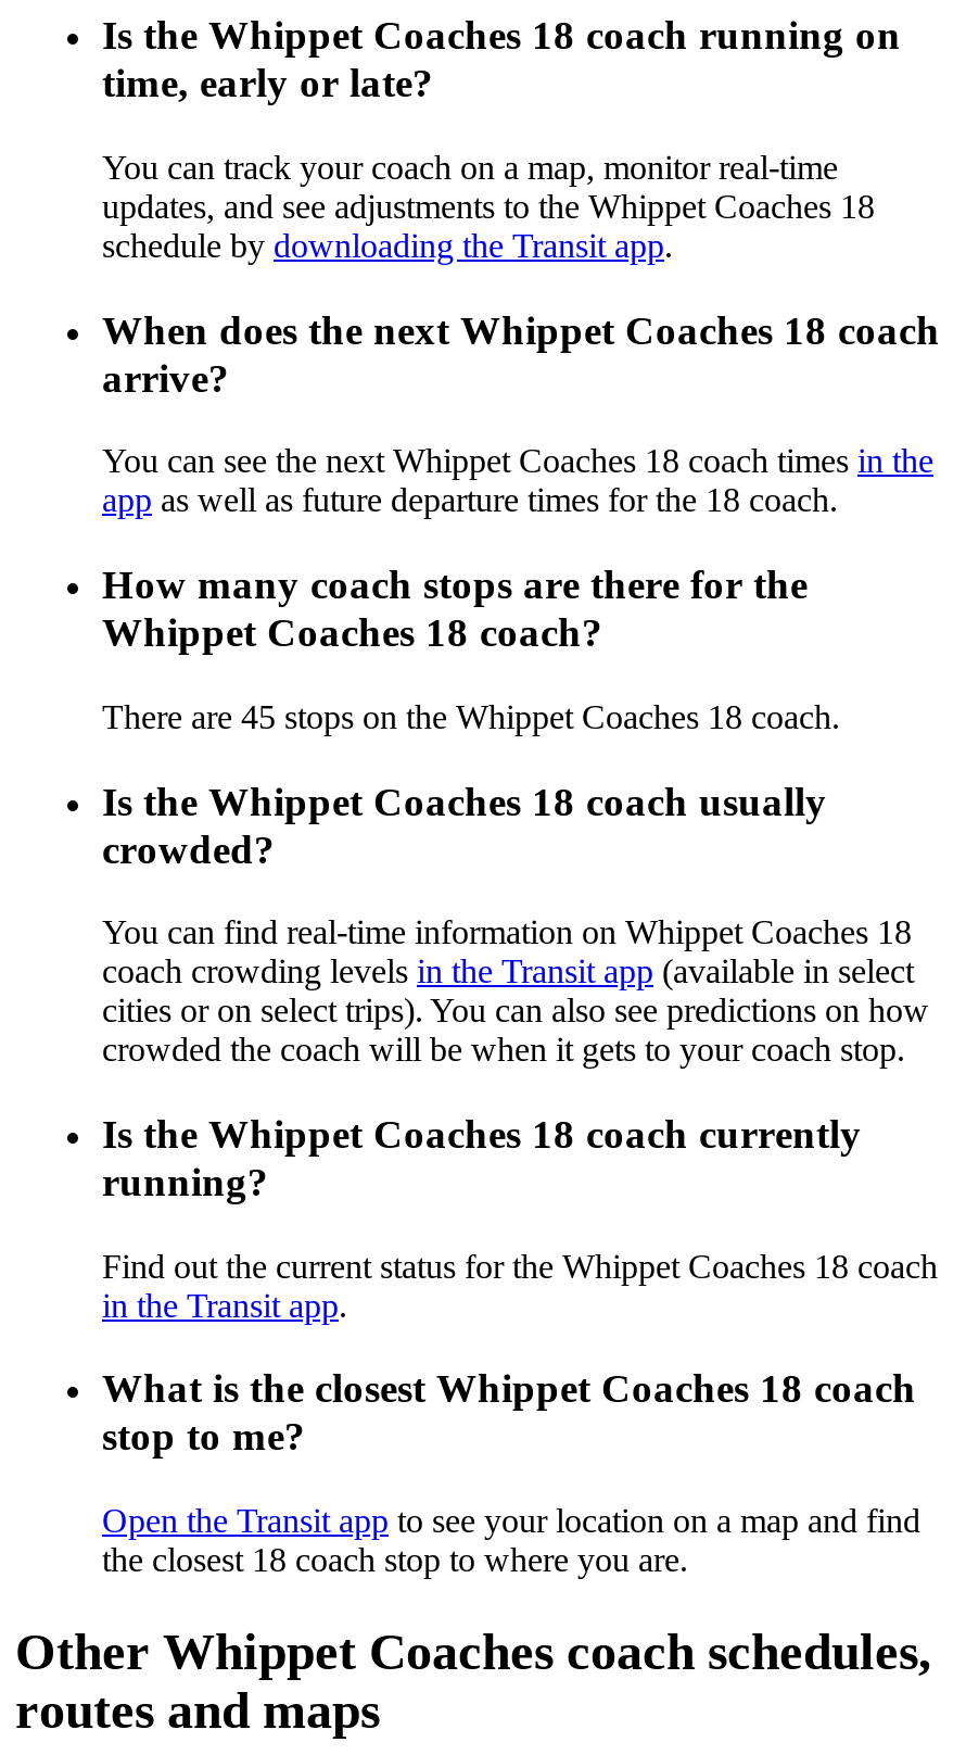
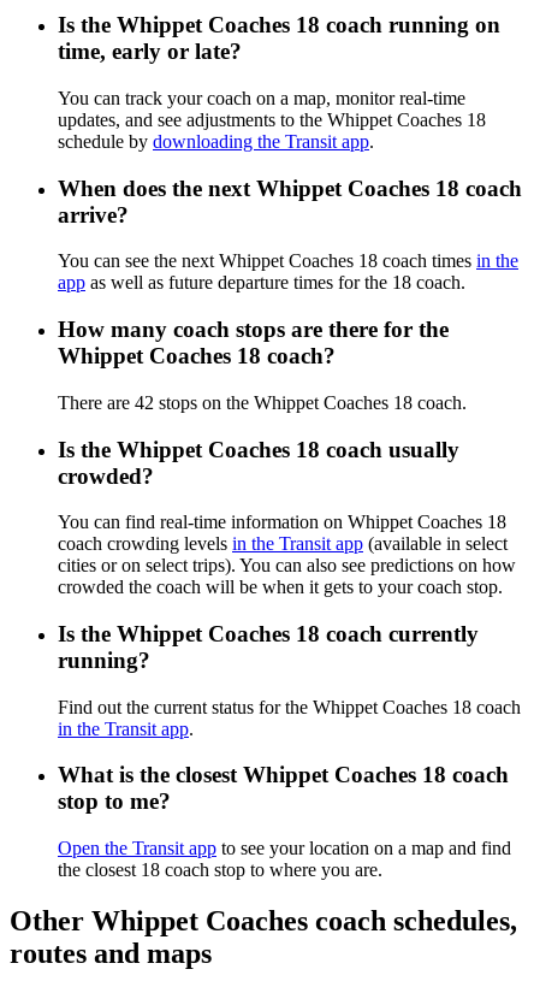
- There are 45 stops on the Whippet Coaches 18 coach.
+ There are 42 stops on the Whippet Coaches 18 coach.
